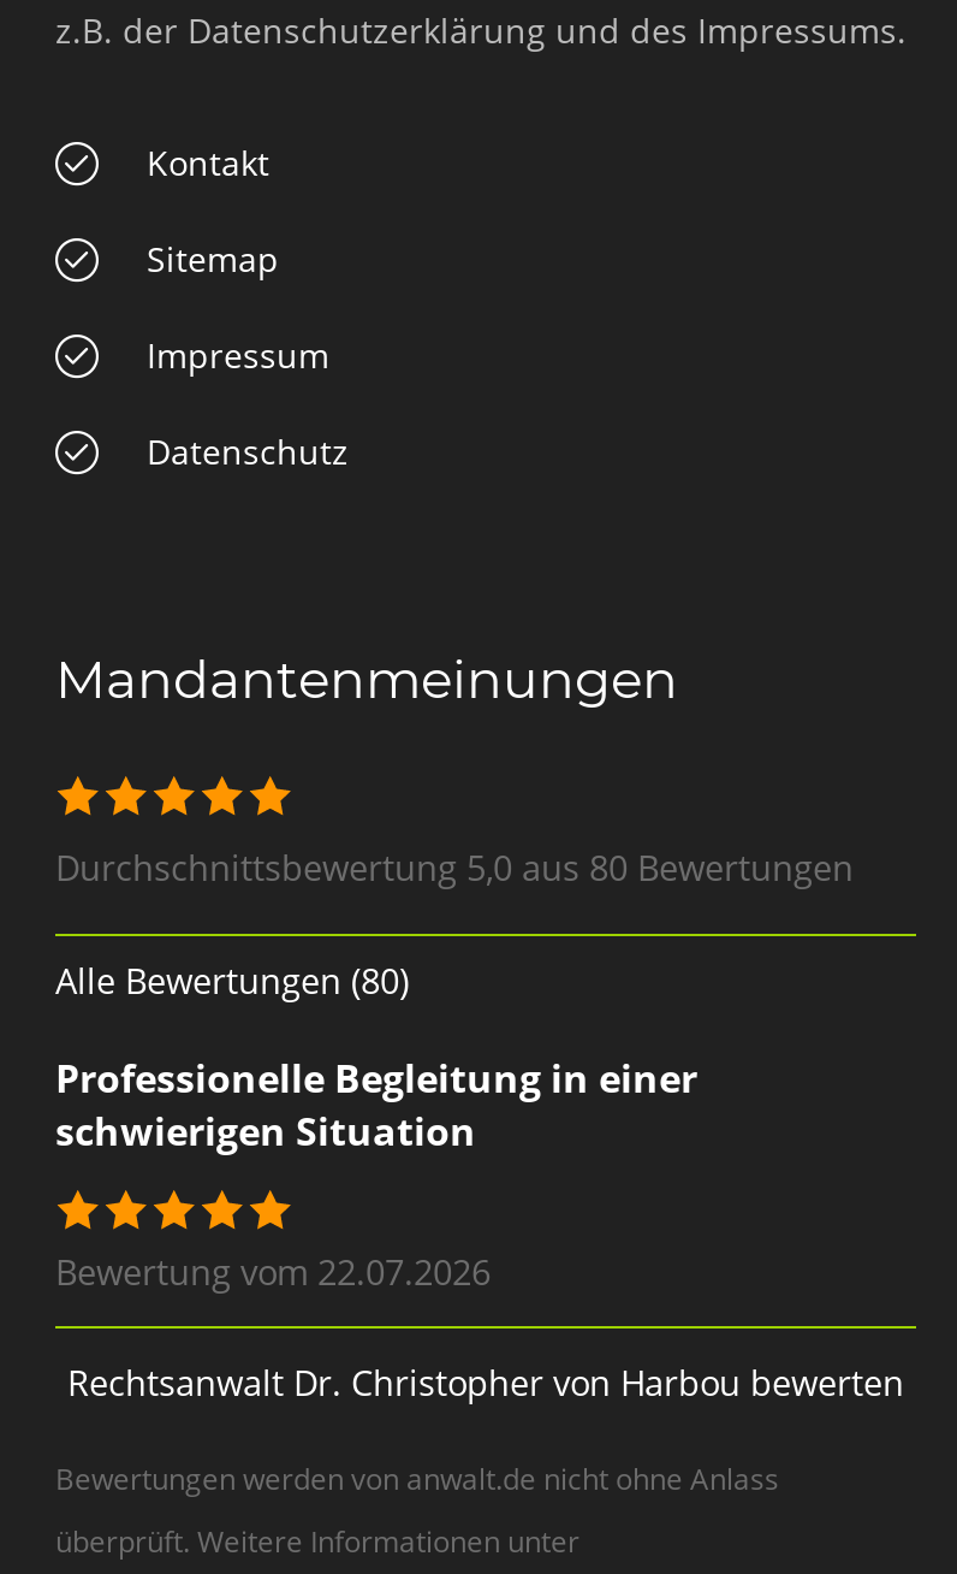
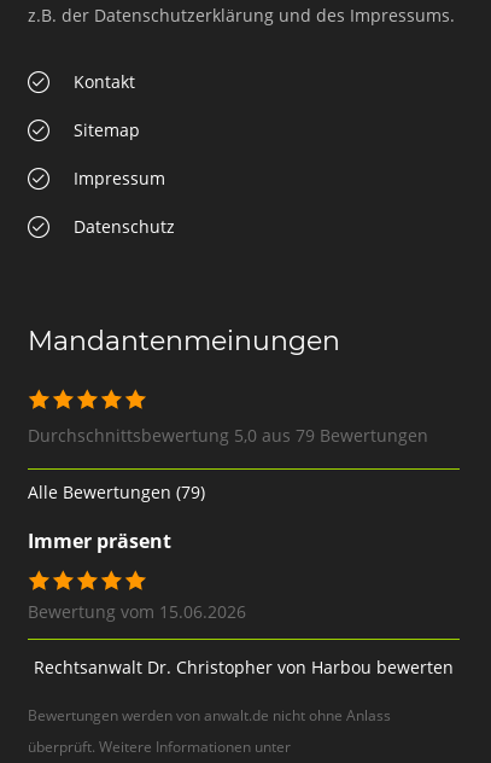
- Durchschnittsbewertung 5,0 aus 80 Bewertungen
+ Durchschnittsbewertung 5,0 aus 79 Bewertungen

- Alle Bewertungen (80)
+ Alle Bewertungen (79)

- Professionelle Begleitung in einer
- schwierigen Situation
+ Immer präsent

- Bewertung vom 22.07.2026
+ Bewertung vom 15.06.2026
